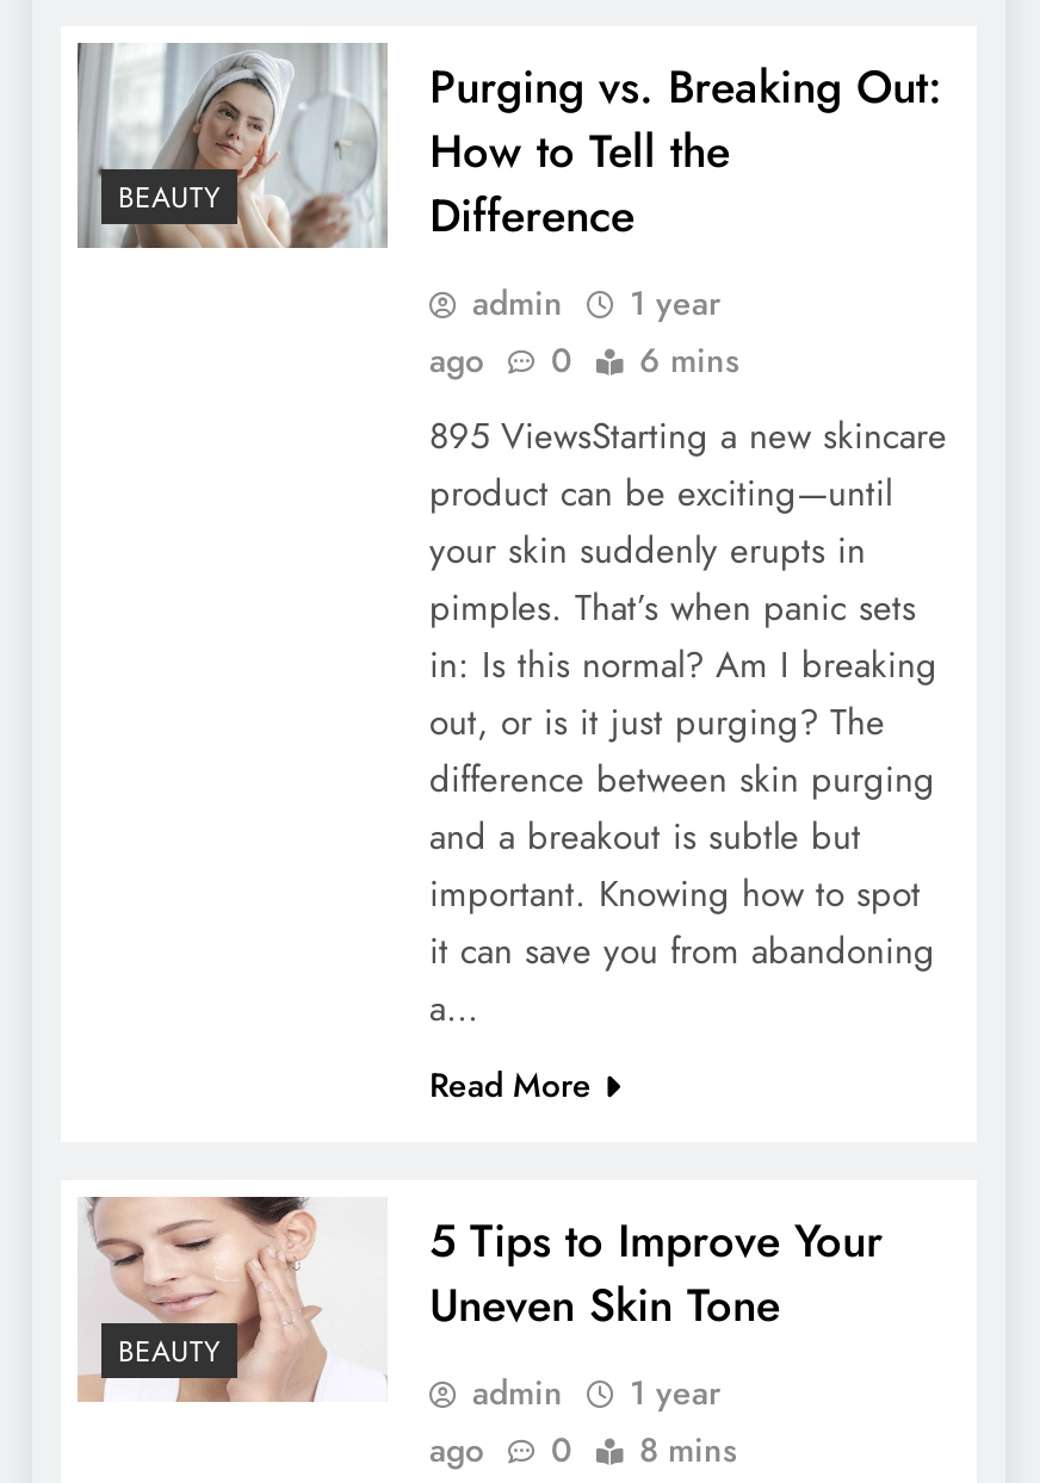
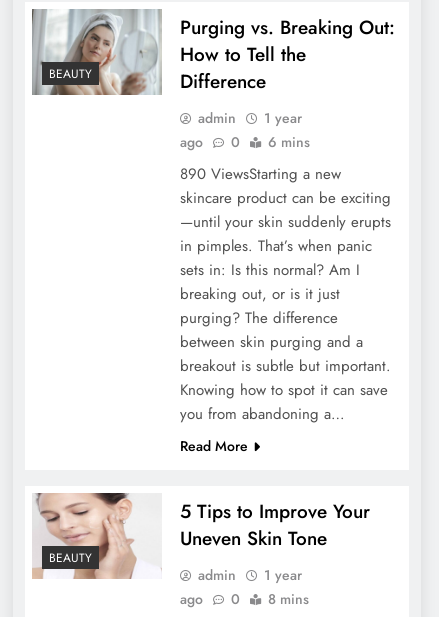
- 895 ViewsStarting a new skincare
- product can be exciting—until
- your skin suddenly erupts in
- pimples. That’s when panic sets
- in: Is this normal? Am I breaking
- out, or is it just purging? The
- difference between skin purging
- and a breakout is subtle but
- important. Knowing how to spot
- it can save you from abandoning
- a…
+ 890 ViewsStarting a new
+ skincare product can be exciting
+ —until your skin suddenly erupts
+ in pimples. That’s when panic
+ sets in: Is this normal? Am I
+ breaking out, or is it just
+ purging? The difference
+ between skin purging and a
+ breakout is subtle but important.
+ Knowing how to spot it can save
+ you from abandoning a…
